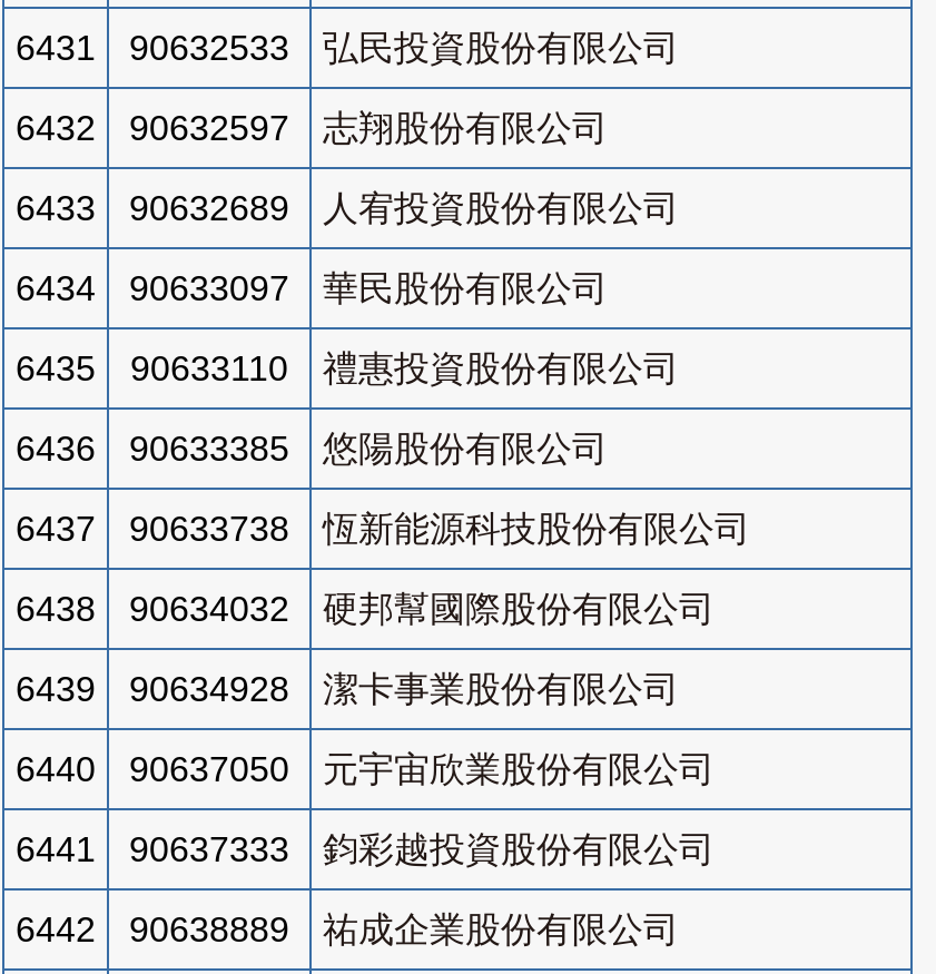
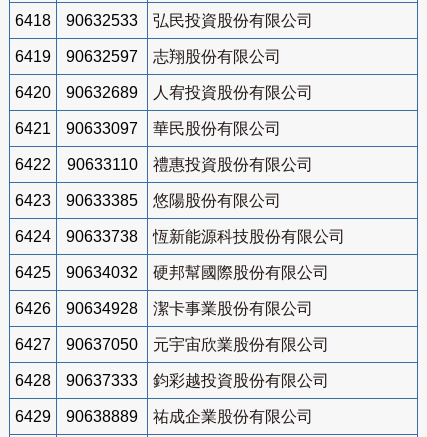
- 6431 90632533 弘民投資股份有限公司
+ 6418 90632533 弘民投資股份有限公司

- 6432 90632597 志翔股份有限公司
+ 6419 90632597 志翔股份有限公司

- 6433 90632689 人宥投資股份有限公司
+ 6420 90632689 人宥投資股份有限公司

- 6434 90633097 華民股份有限公司
+ 6421 90633097 華民股份有限公司

- 6435 90633110 禮惠投資股份有限公司
+ 6422 90633110 禮惠投資股份有限公司

- 6436 90633385 悠陽股份有限公司
+ 6423 90633385 悠陽股份有限公司

- 6437 90633738 恆新能源科技股份有限公司
+ 6424 90633738 恆新能源科技股份有限公司

- 6438 90634032 硬邦幫國際股份有限公司
+ 6425 90634032 硬邦幫國際股份有限公司

- 6439 90634928 潔卡事業股份有限公司
+ 6426 90634928 潔卡事業股份有限公司

- 6440 90637050 元宇宙欣業股份有限公司
+ 6427 90637050 元宇宙欣業股份有限公司

- 6441 90637333 鈞彩越投資股份有限公司
+ 6428 90637333 鈞彩越投資股份有限公司

- 6442 90638889 祐成企業股份有限公司
+ 6429 90638889 祐成企業股份有限公司
